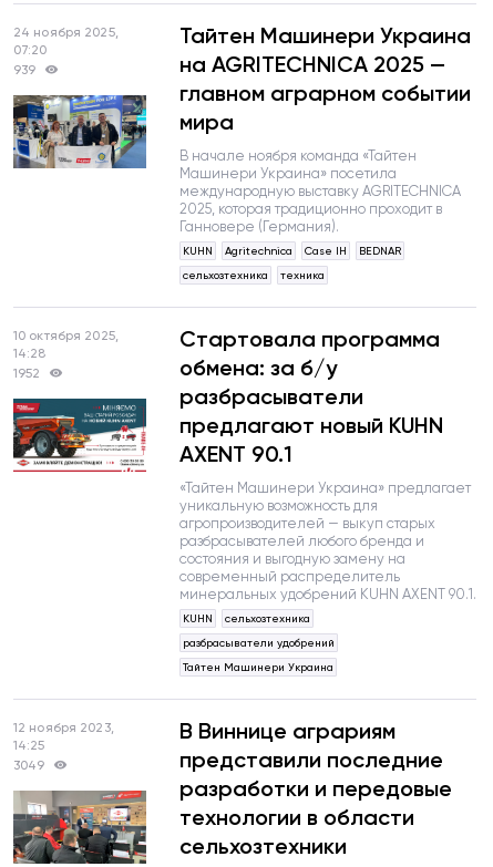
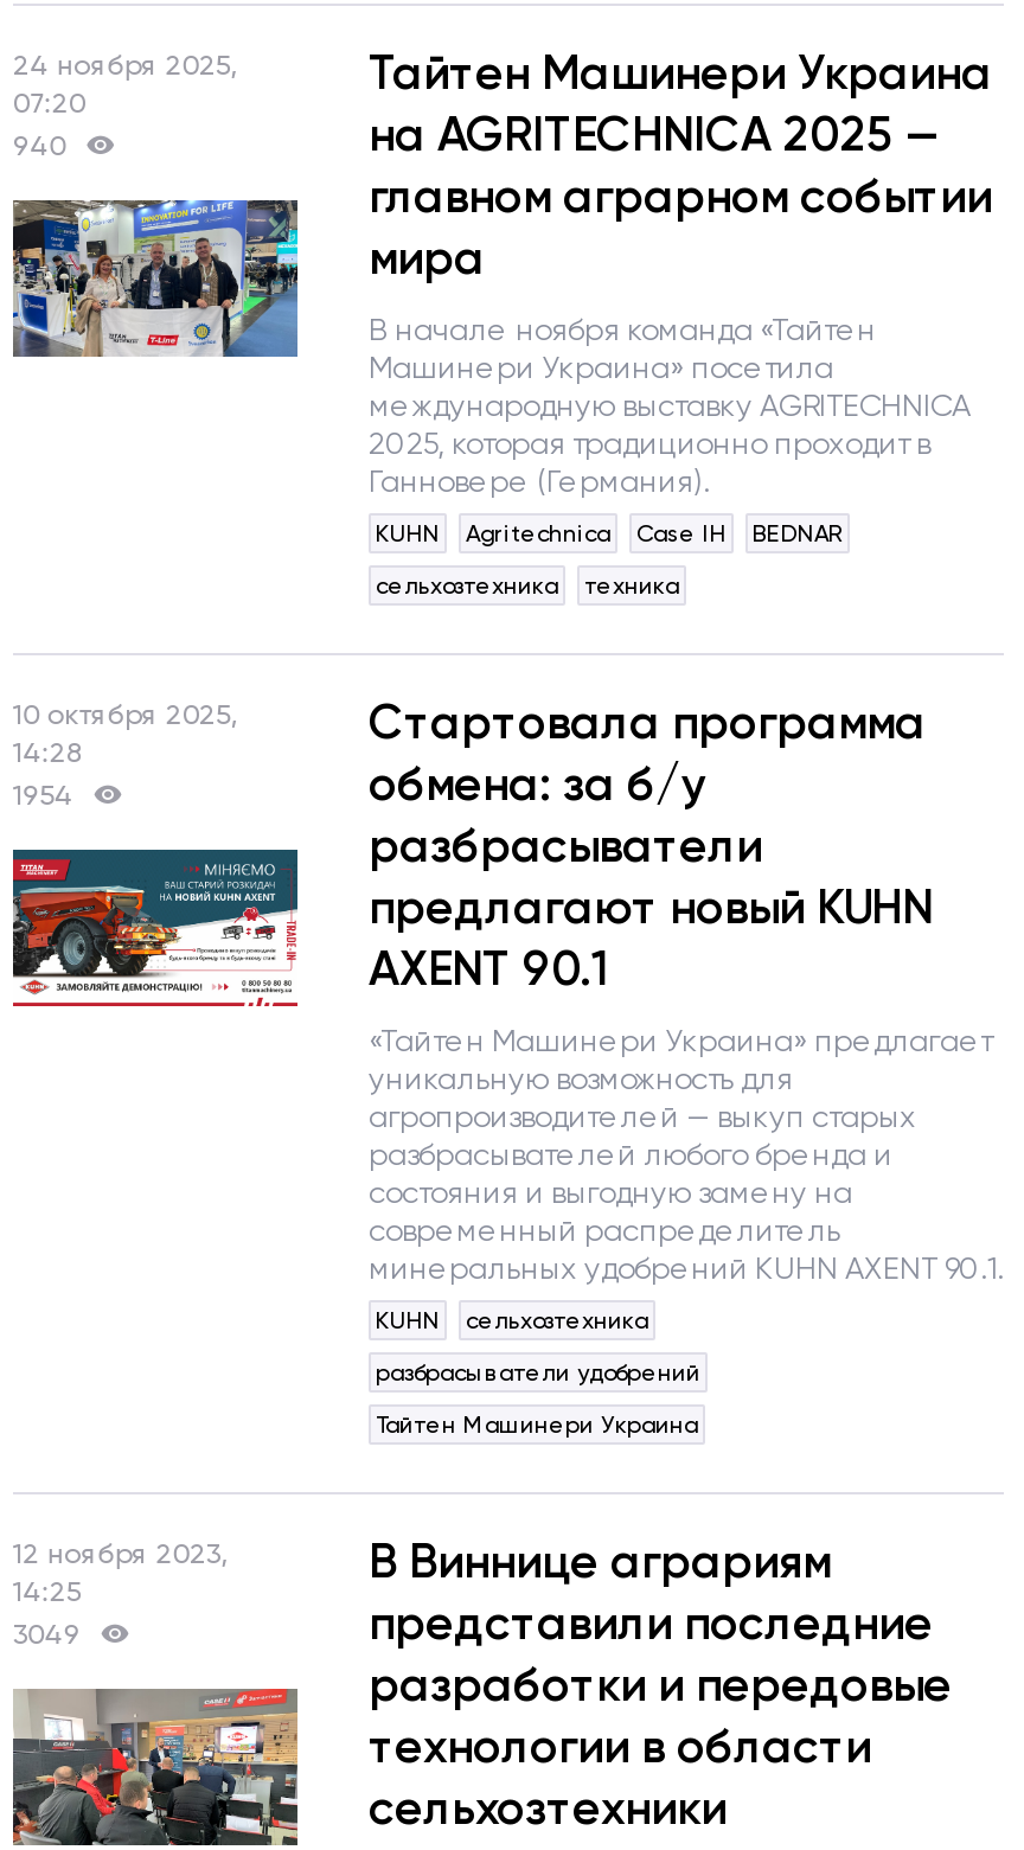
- 939
+ 940

- 1952
+ 1954
